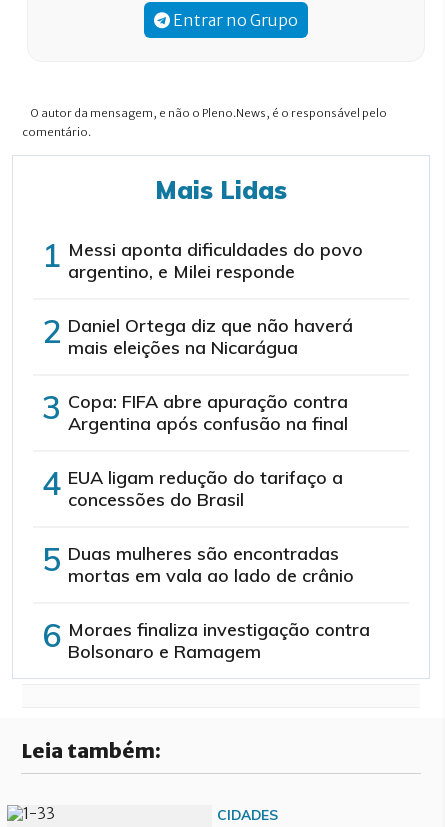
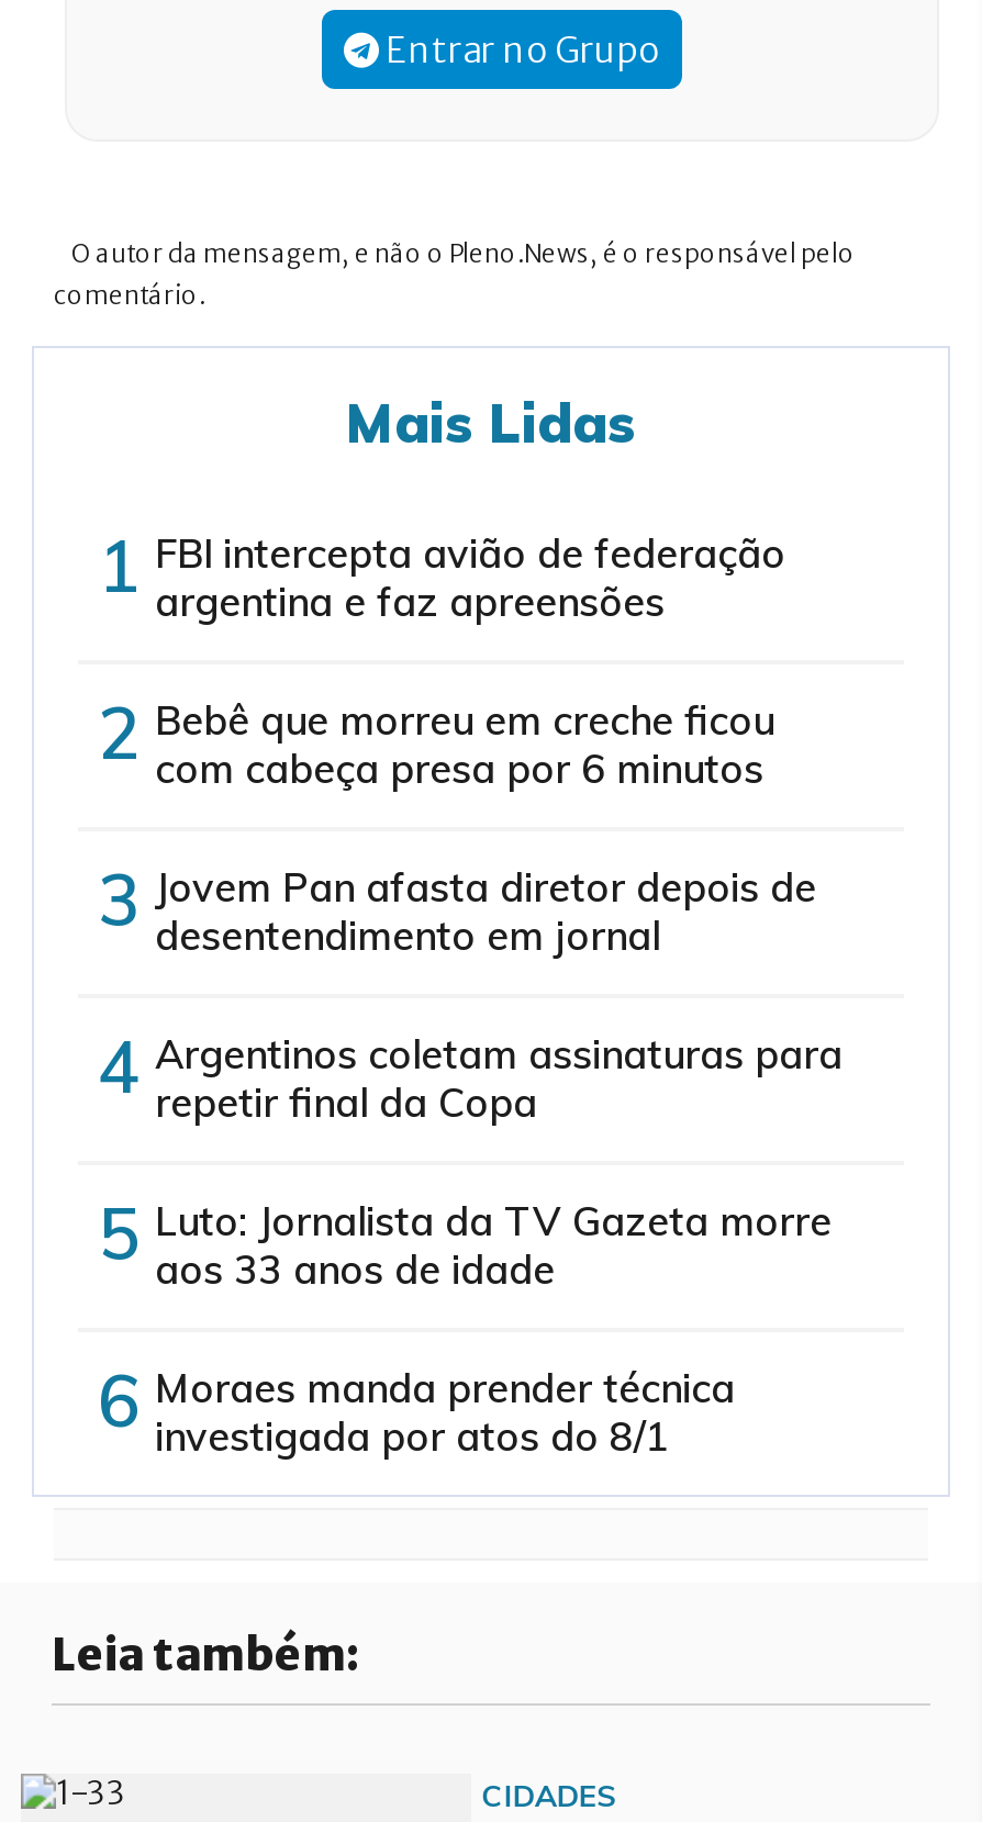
- Messi aponta dificuldades do povo
- argentino, e Milei responde
+ FBI intercepta avião de federação
+ argentina e faz apreensões

- Daniel Ortega diz que não haverá
- mais eleições na Nicarágua
+ Bebê que morreu em creche ficou
+ com cabeça presa por 6 minutos

- Copa: FIFA abre apuração contra
- Argentina após confusão na final
+ Jovem Pan afasta diretor depois de
+ desentendimento em jornal

- EUA ligam redução do tarifaço a
- concessões do Brasil
+ Argentinos coletam assinaturas para
+ repetir final da Copa

- Duas mulheres são encontradas
- mortas em vala ao lado de crânio
+ Luto: Jornalista da TV Gazeta morre
+ aos 33 anos de idade

- Moraes finaliza investigação contra
- Bolsonaro e Ramagem
+ Moraes manda prender técnica
+ investigada por atos do 8/1
